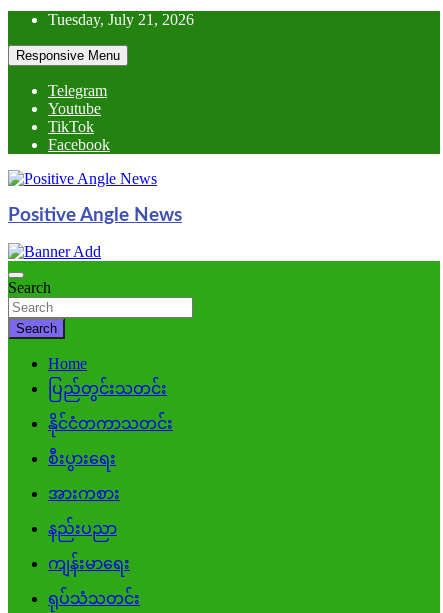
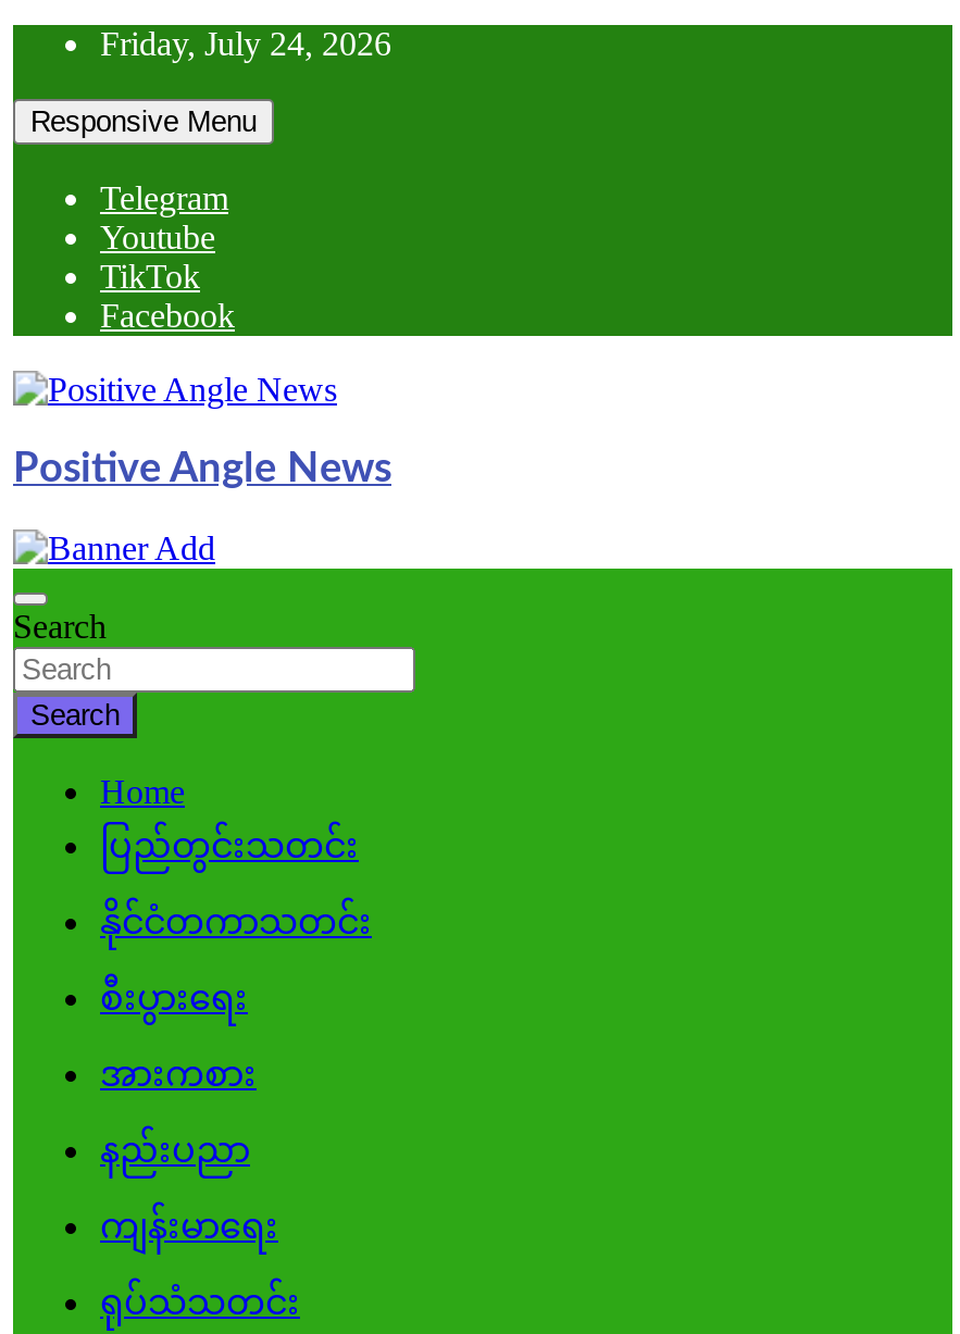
- Tuesday, July 21, 2026
+ Friday, July 24, 2026
